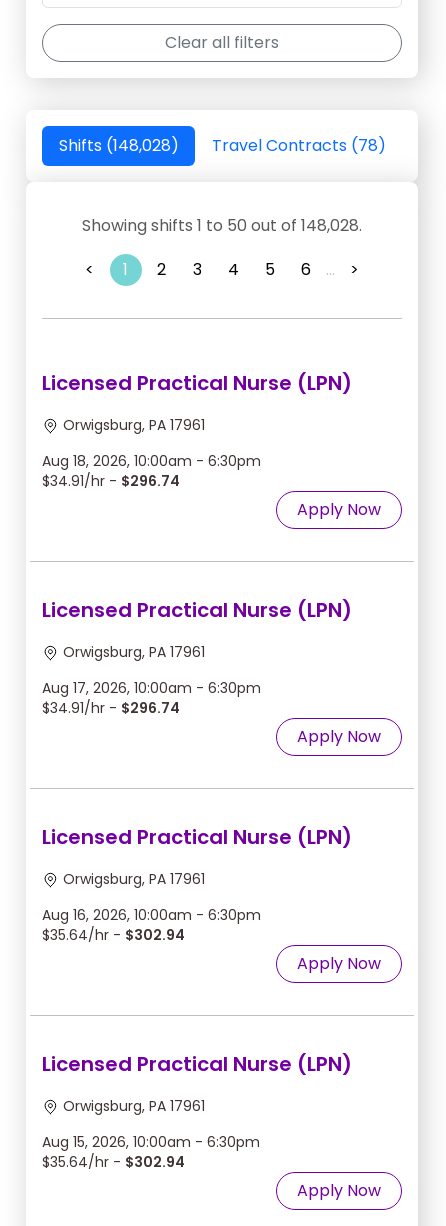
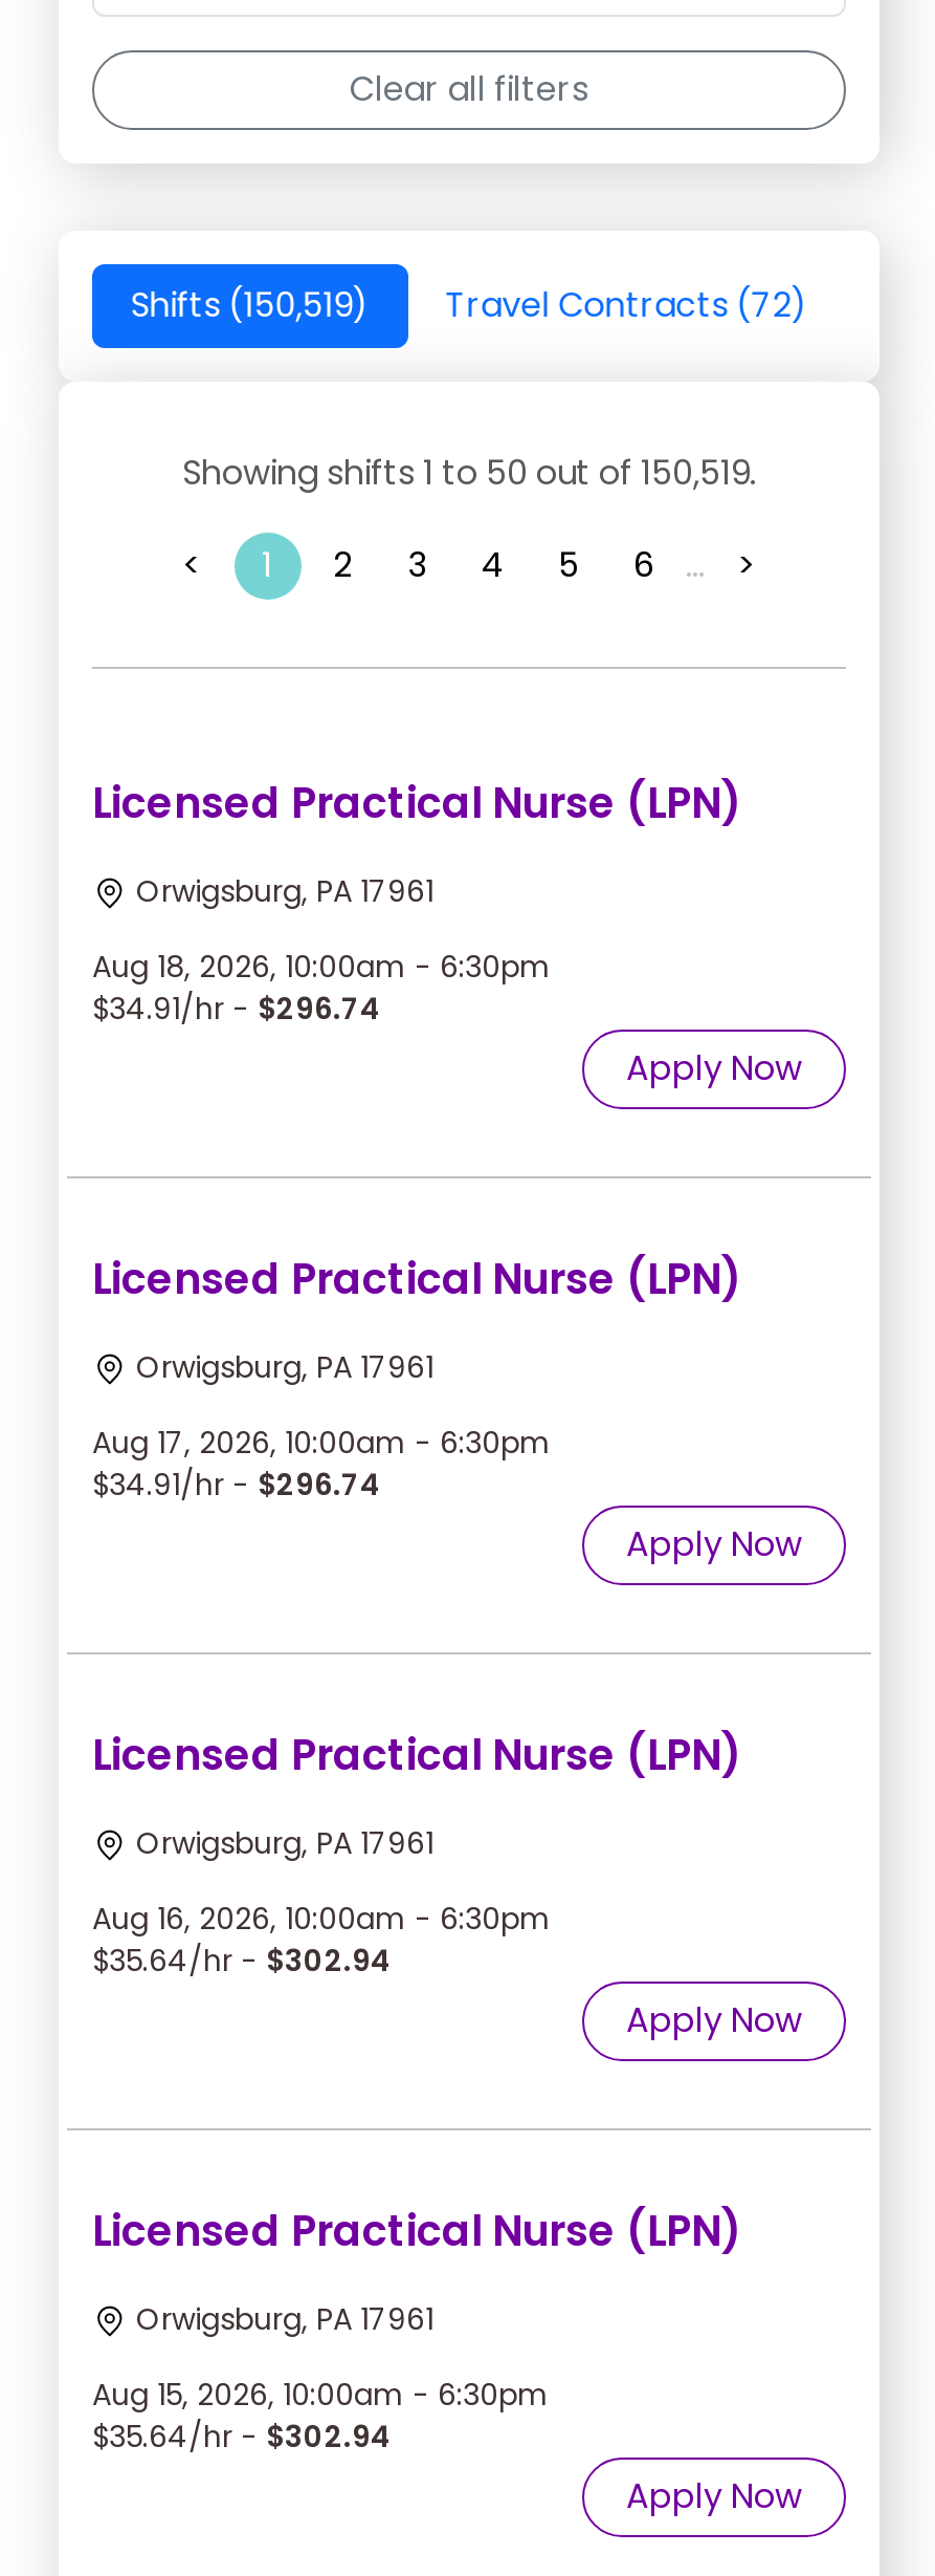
- Shifts (148,028)
+ Shifts (150,519)

- Travel Contracts (78)
+ Travel Contracts (72)

- Showing shifts 1 to 50 out of 148,028.
+ Showing shifts 1 to 50 out of 150,519.
